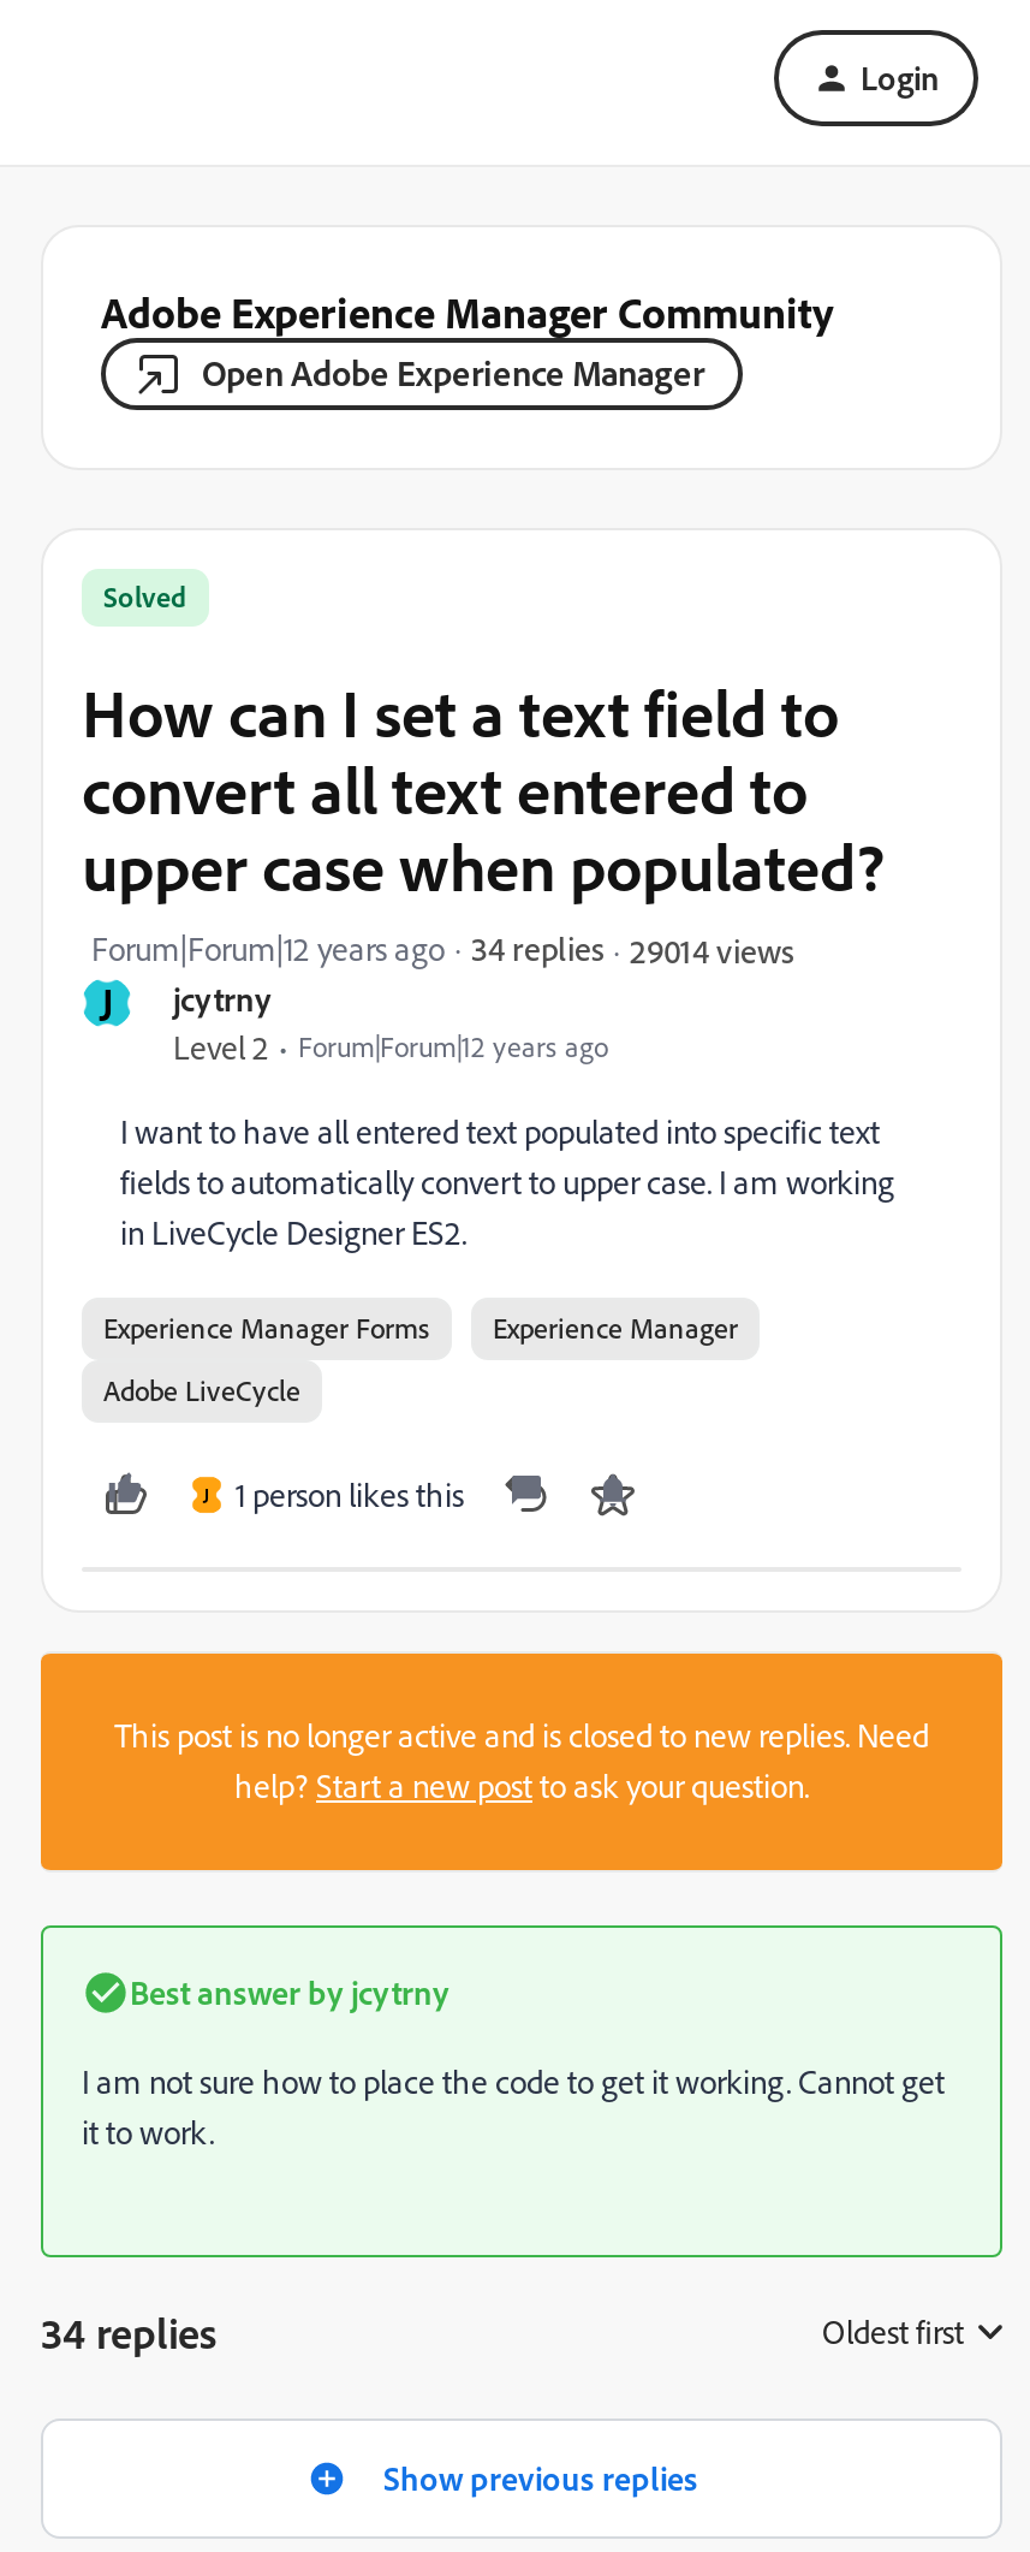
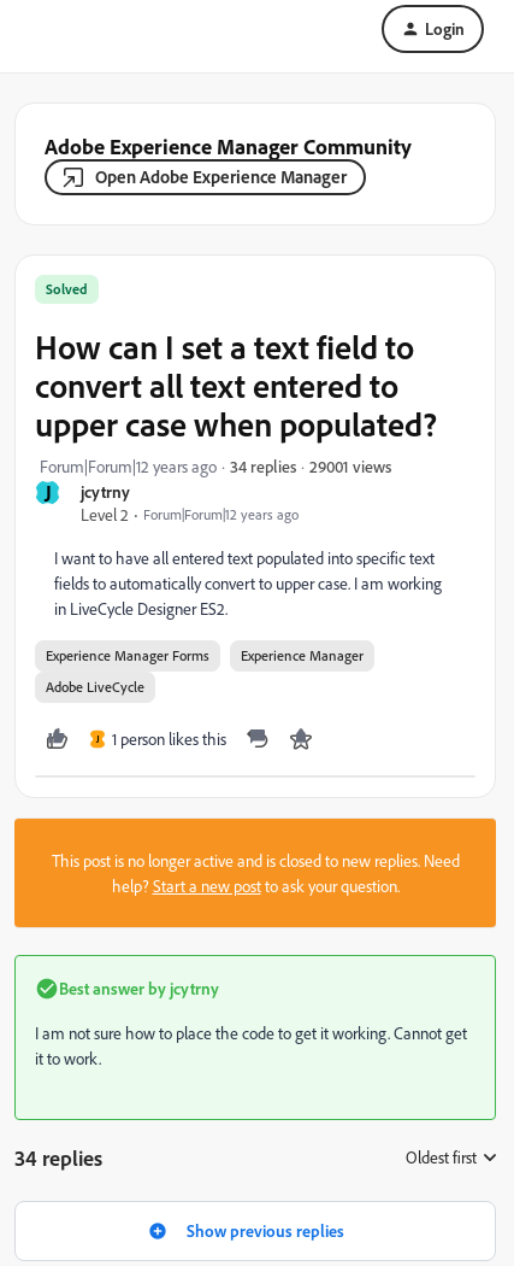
- 29014 views
+ 29001 views
